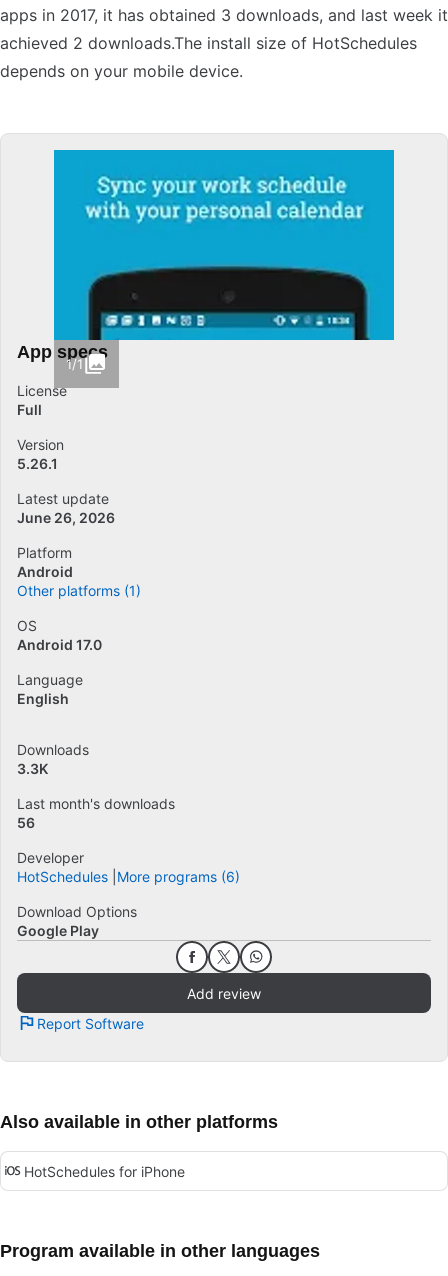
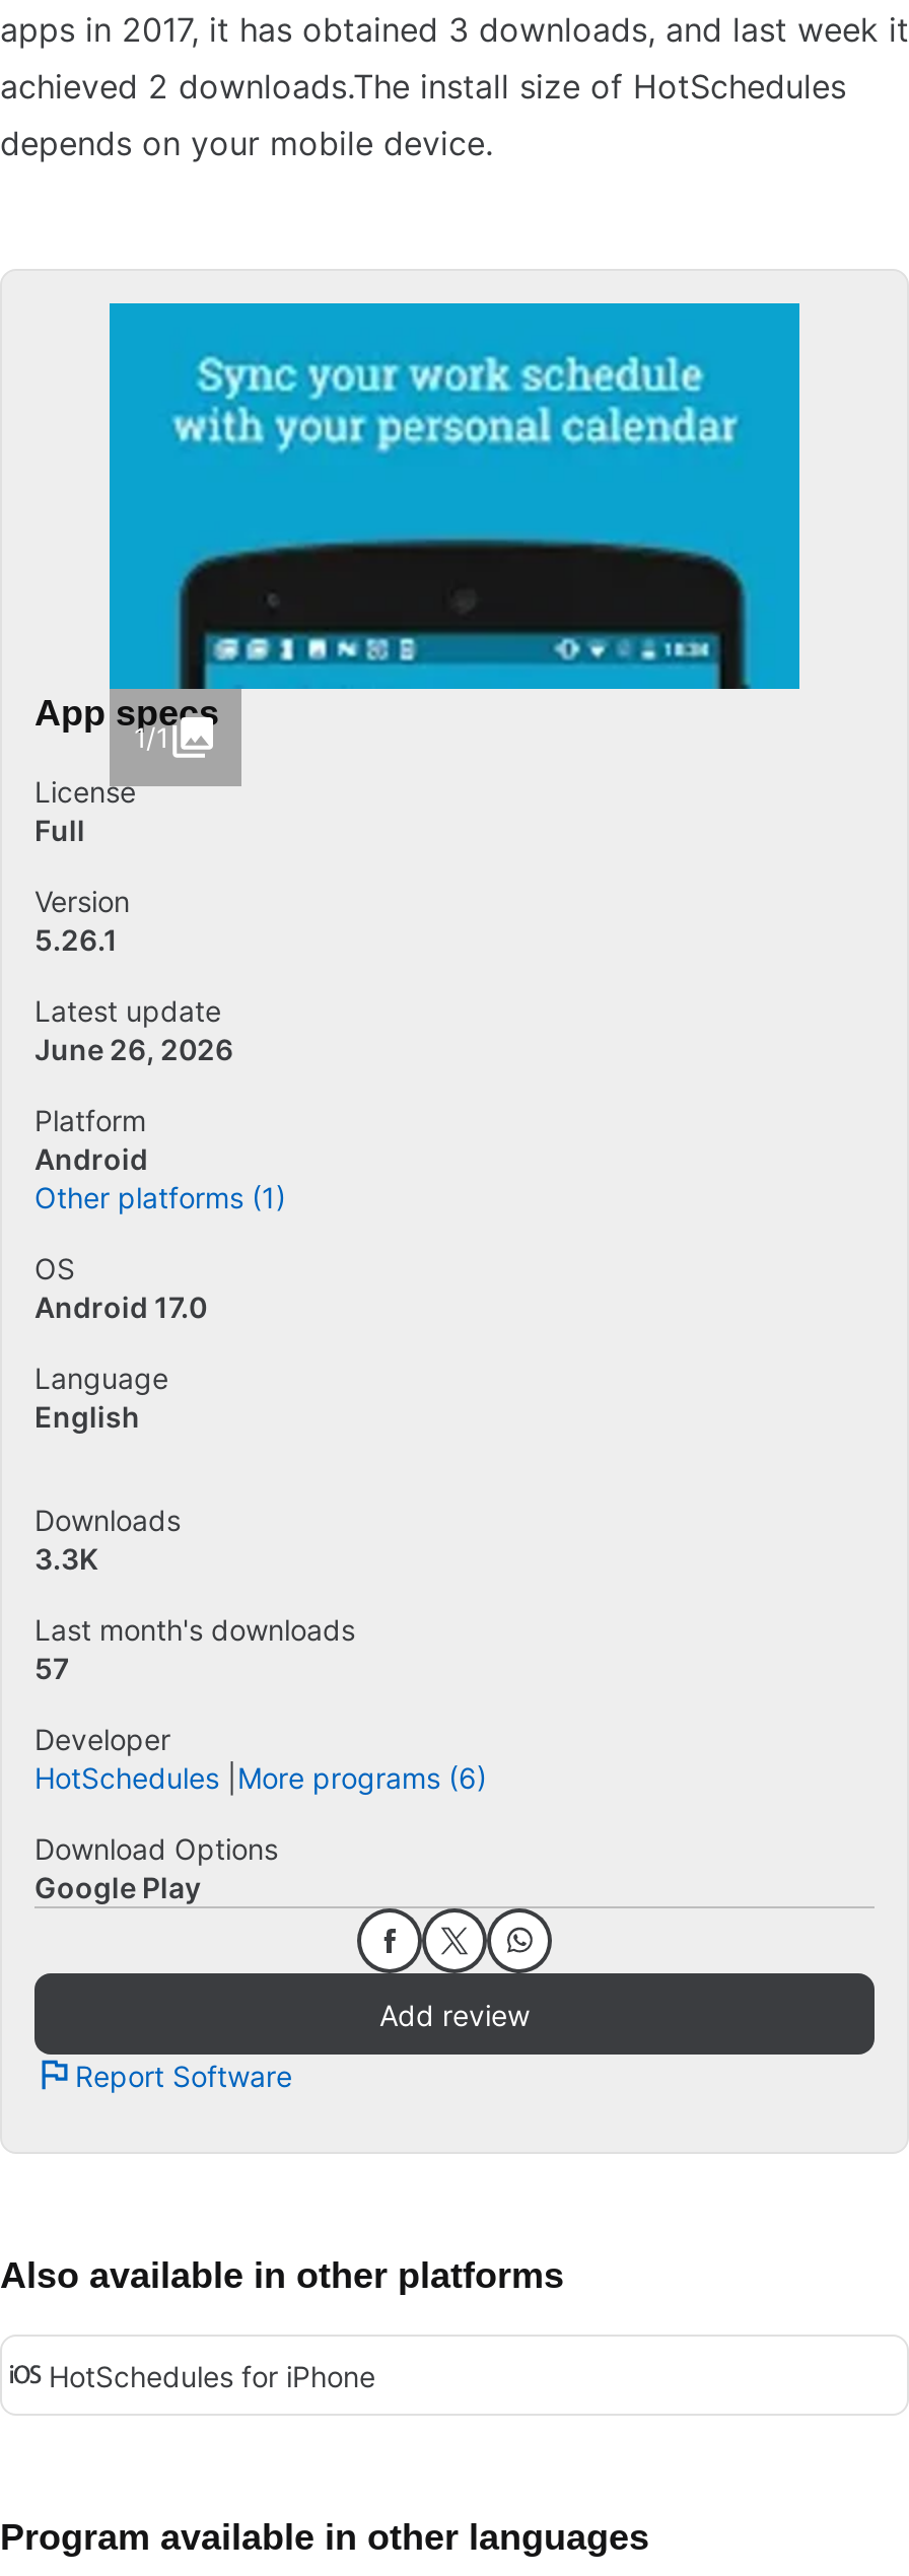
- 56
+ 57
